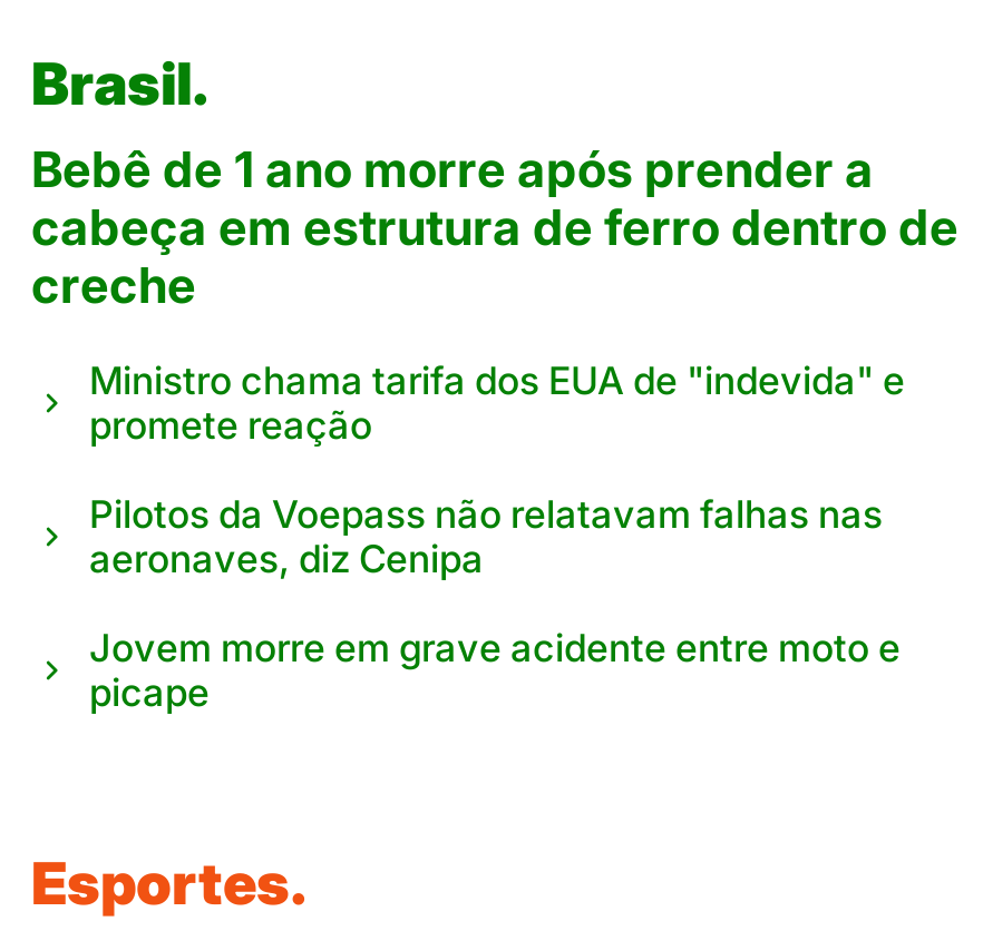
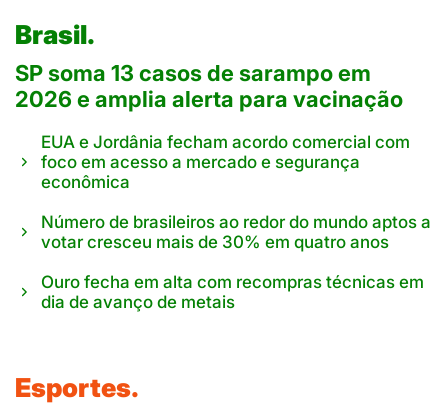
- Bebê de 1 ano morre após prender a
- cabeça em estrutura de ferro dentro de
- creche
+ SP soma 13 casos de sarampo em
+ 2026 e amplia alerta para vacinação

- Ministro chama tarifa dos EUA de "indevida" e
- promete reação
+ EUA e Jordânia fecham acordo comercial com
+ foco em acesso a mercado e segurança
+ econômica

- Pilotos da Voepass não relatavam falhas nas
- aeronaves, diz Cenipa
+ Número de brasileiros ao redor do mundo aptos a
+ votar cresceu mais de 30% em quatro anos

- Jovem morre em grave acidente entre moto e
- picape
+ Ouro fecha em alta com recompras técnicas em
+ dia de avanço de metais
